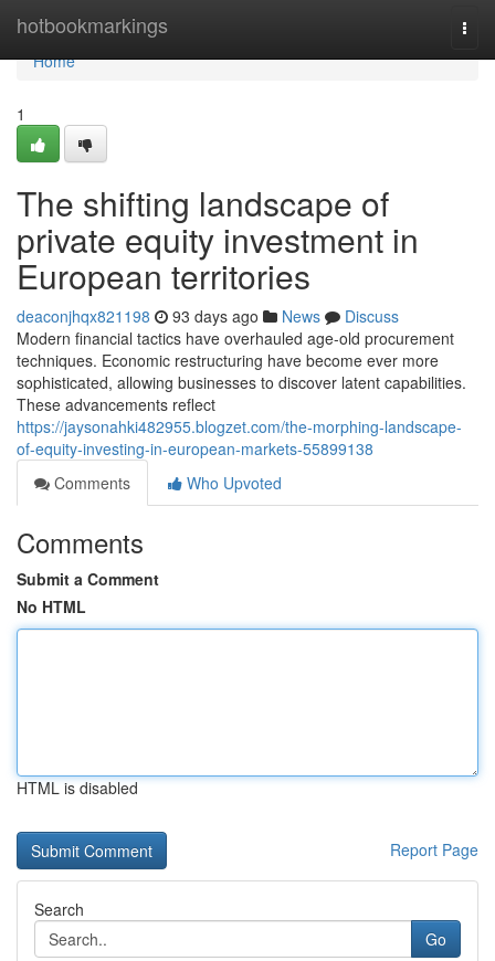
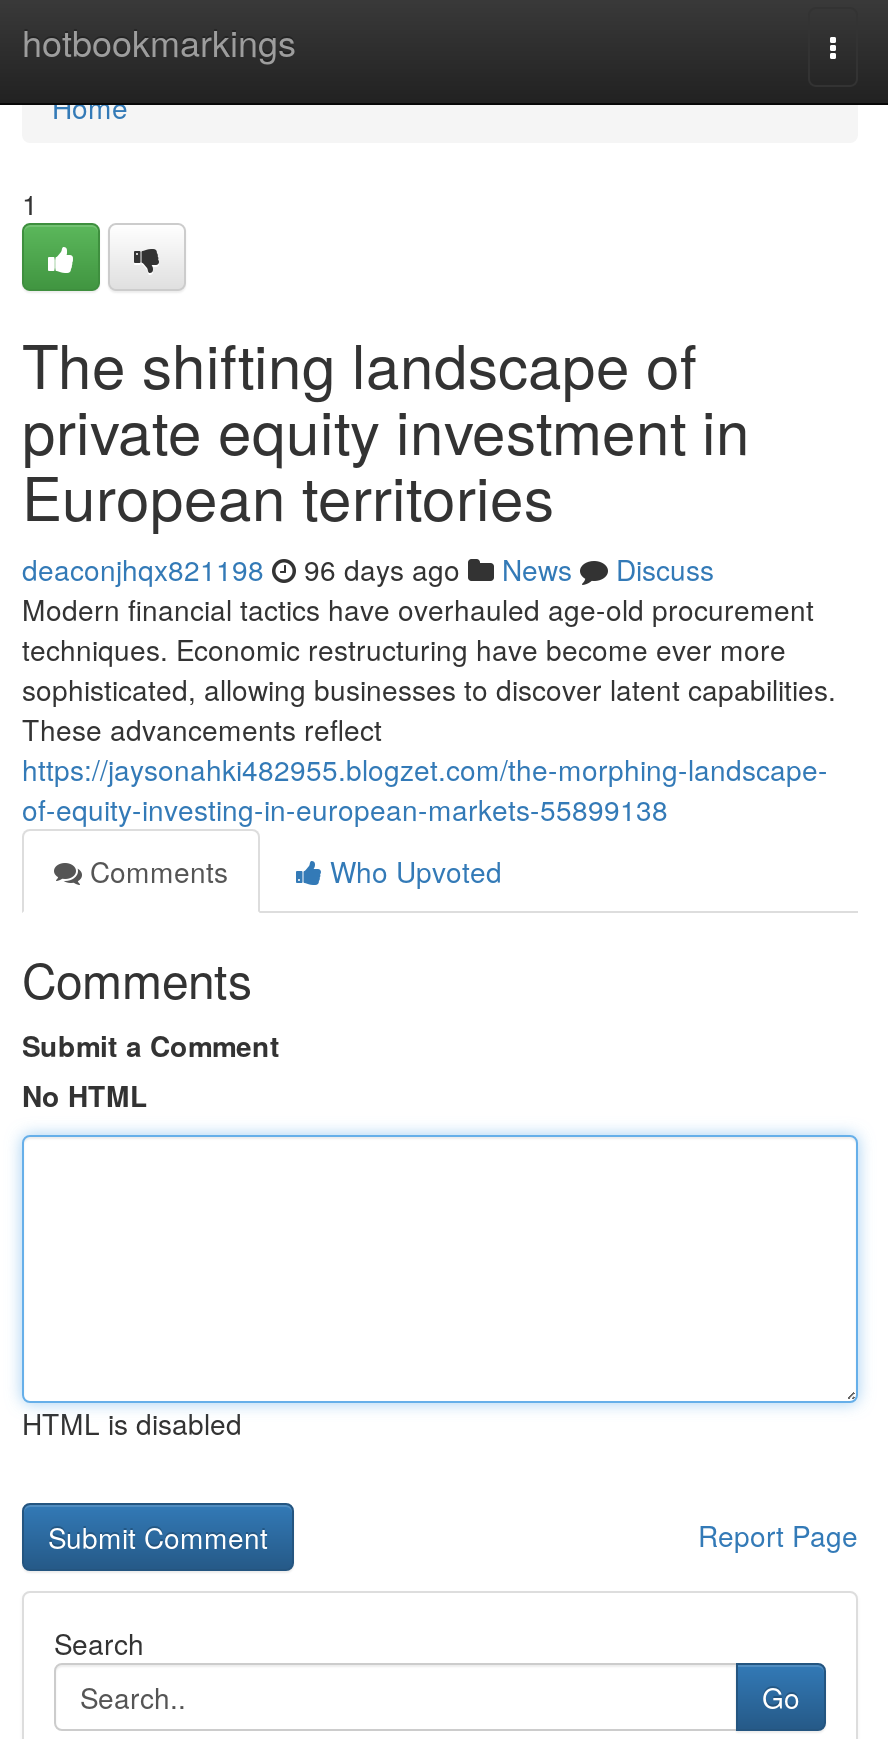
- deaconjhqx821198 93 days ago News Discuss
+ deaconjhqx821198 96 days ago News Discuss
